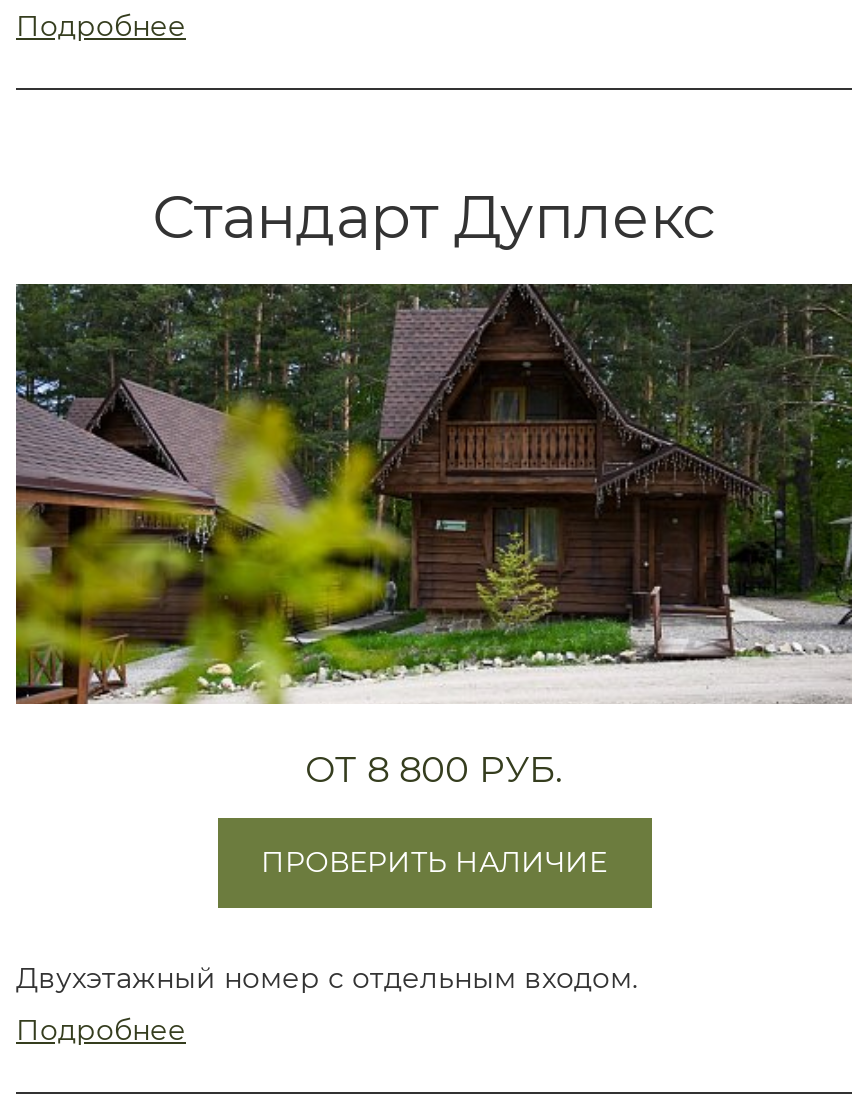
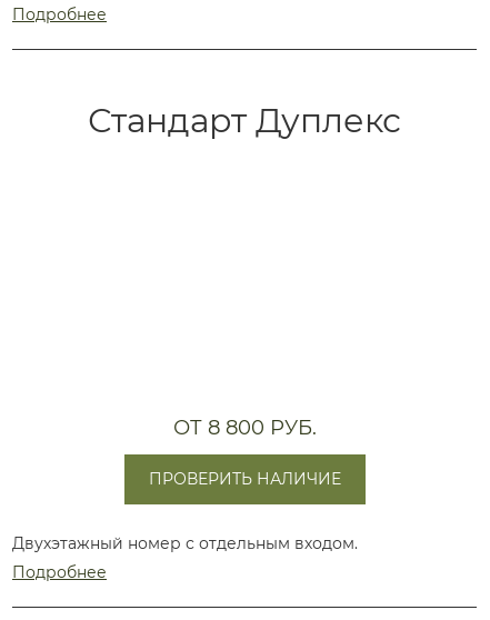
- [image]
